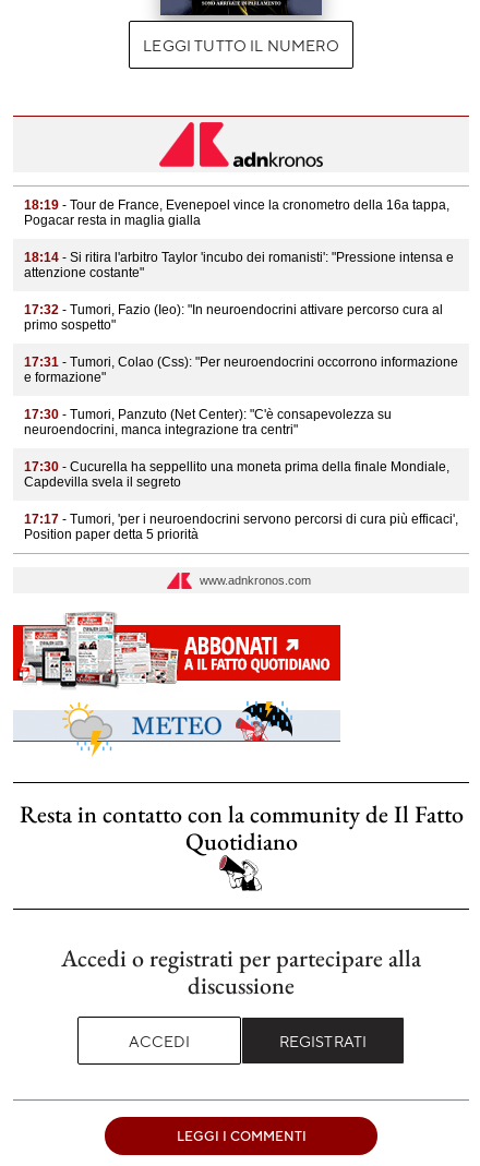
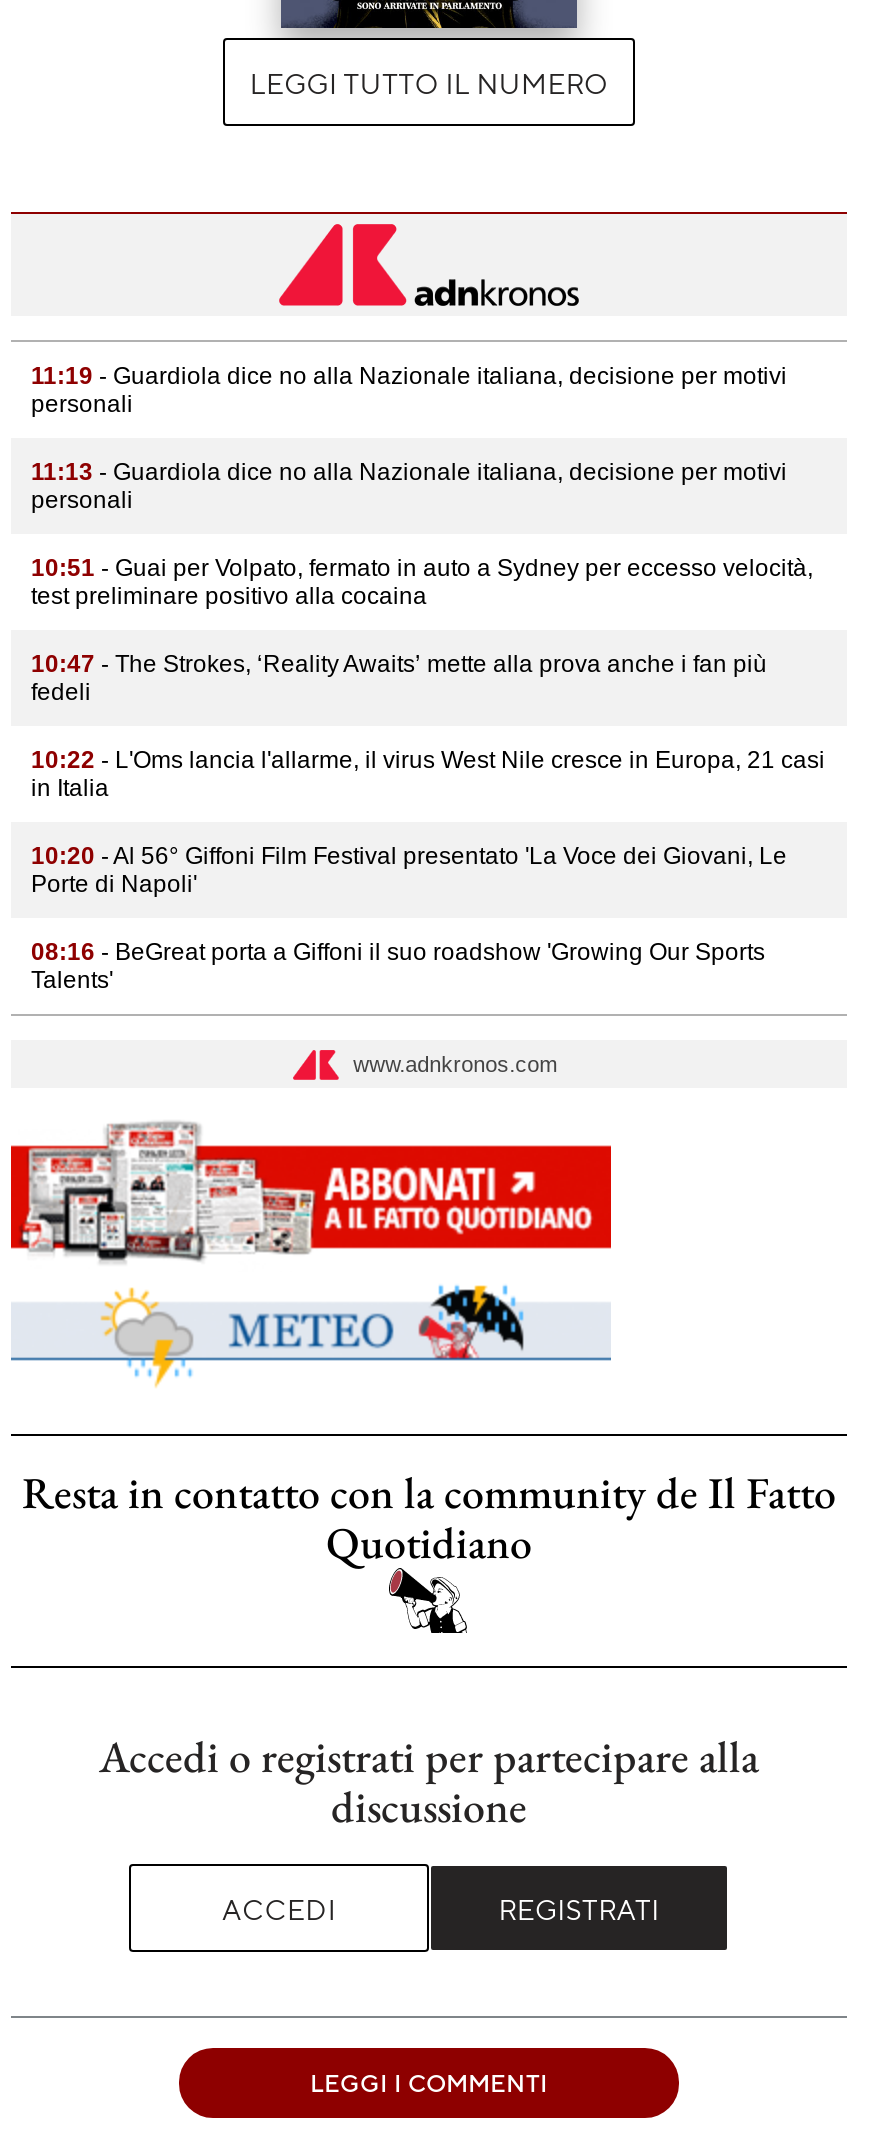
- 18:19 - Tour de France, Evenepoel vince la cronometro della 16a tappa,
- Pogacar resta in maglia gialla
+ 11:19 - Guardiola dice no alla Nazionale italiana, decisione per motivi
+ personali

- 18:14 - Si ritira l'arbitro Taylor 'incubo dei romanisti': "Pressione intensa e
- attenzione costante"
+ 11:13 - Guardiola dice no alla Nazionale italiana, decisione per motivi
+ personali

- 17:32 - Tumori, Fazio (Ieo): "In neuroendocrini attivare percorso cura al
- primo sospetto"
+ 10:51 - Guai per Volpato, fermato in auto a Sydney per eccesso velocità,
+ test preliminare positivo alla cocaina

- 17:31 - Tumori, Colao (Css): "Per neuroendocrini occorrono informazione
- e formazione"
+ 10:47 - The Strokes, ‘Reality Awaits’ mette alla prova anche i fan più
+ fedeli

- 17:30 - Tumori, Panzuto (Net Center): "C'è consapevolezza su
- neuroendocrini, manca integrazione tra centri"
+ 10:22 - L'Oms lancia l'allarme, il virus West Nile cresce in Europa, 21 casi
+ in Italia

- 17:30 - Cucurella ha seppellito una moneta prima della finale Mondiale,
- Capdevilla svela il segreto
+ 10:20 - Al 56° Giffoni Film Festival presentato 'La Voce dei Giovani, Le
+ Porte di Napoli'

- 17:17 - Tumori, 'per i neuroendocrini servono percorsi di cura più efficaci',
- Position paper detta 5 priorità
+ 08:16 - BeGreat porta a Giffoni il suo roadshow 'Growing Our Sports
+ Talents'
